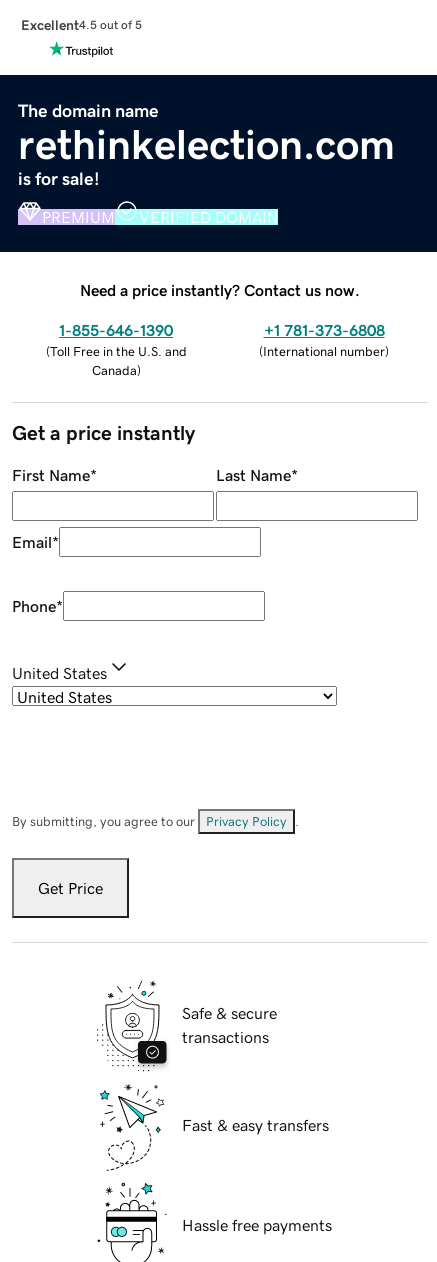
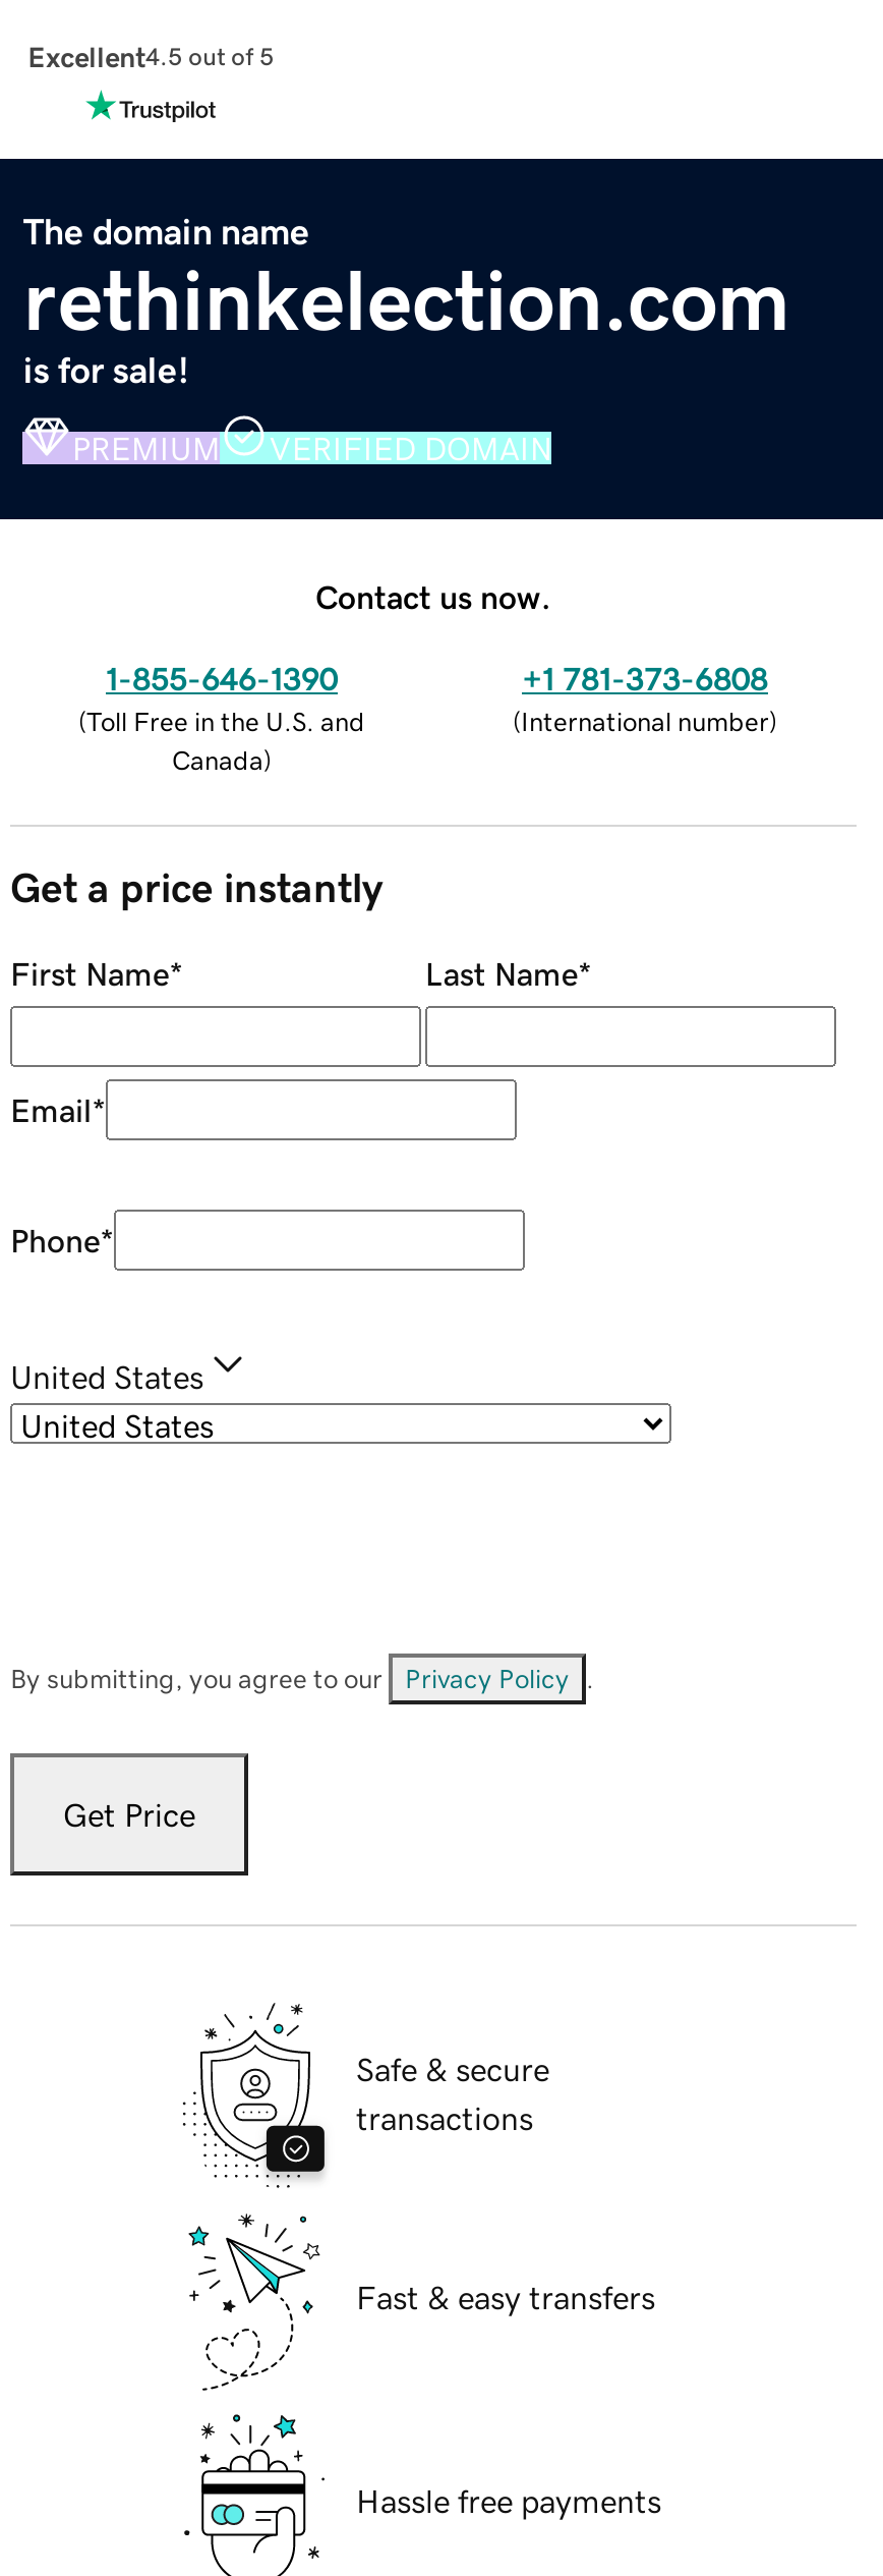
- Need a price instantly? Contact us now.
+ Contact us now.
